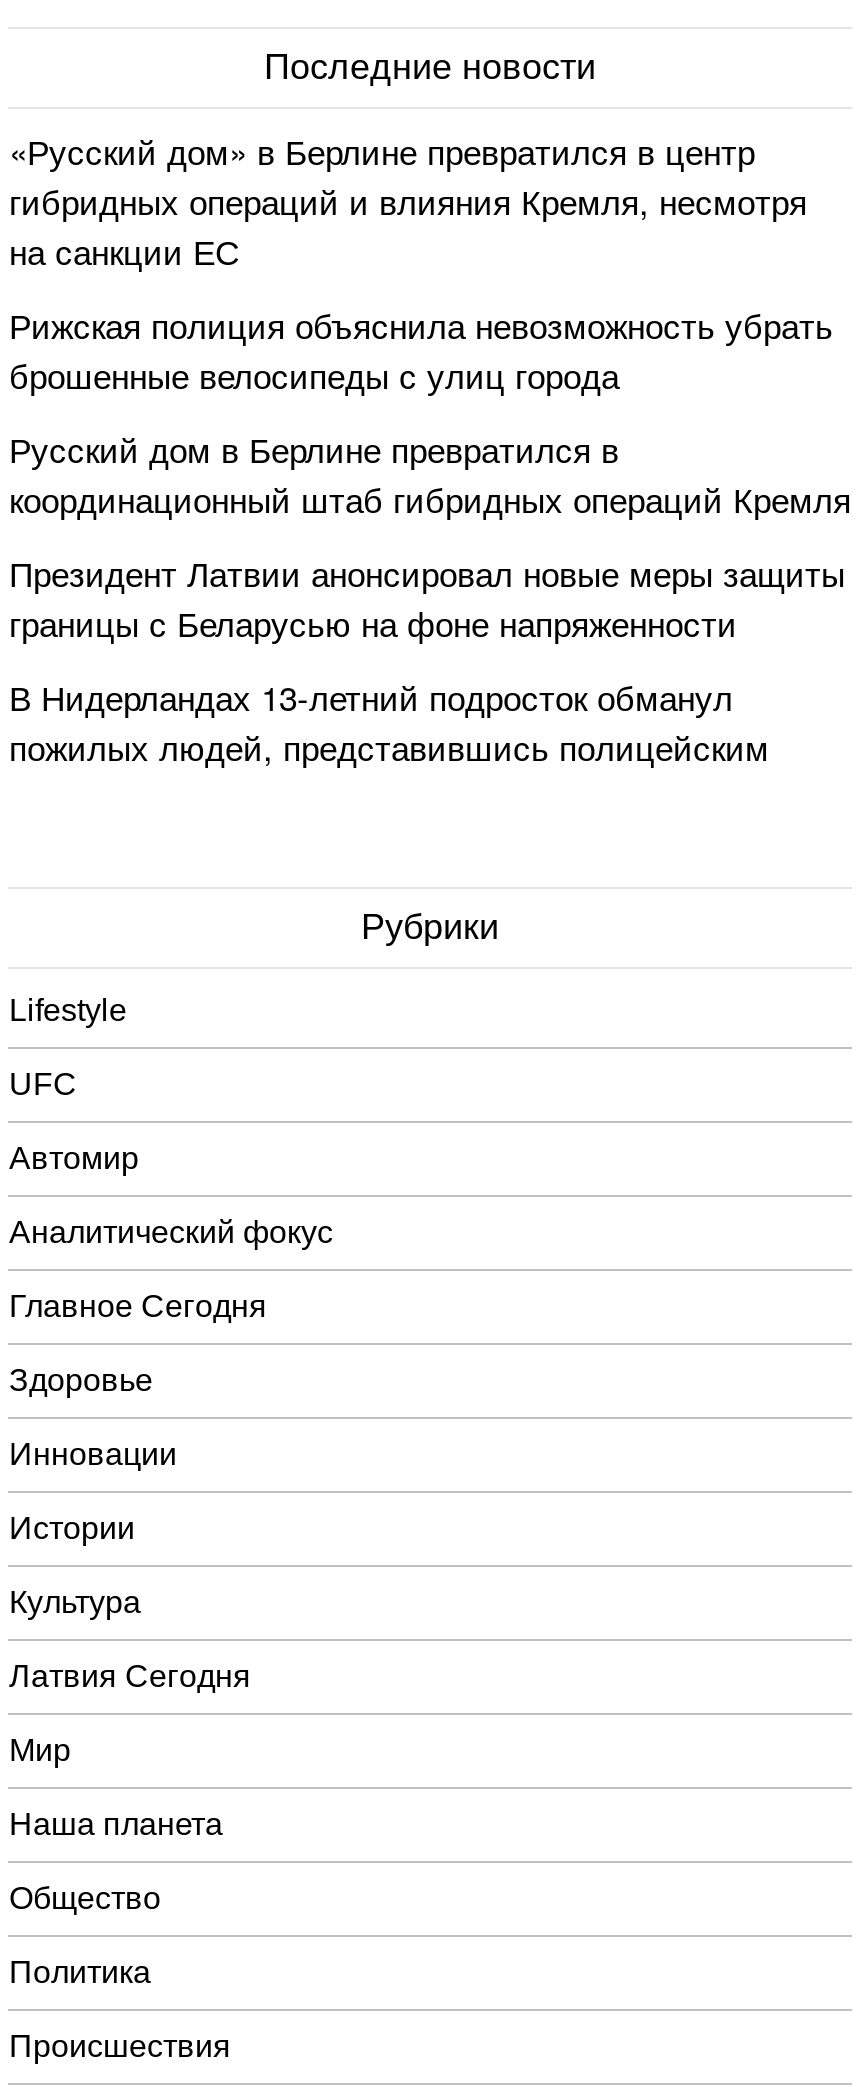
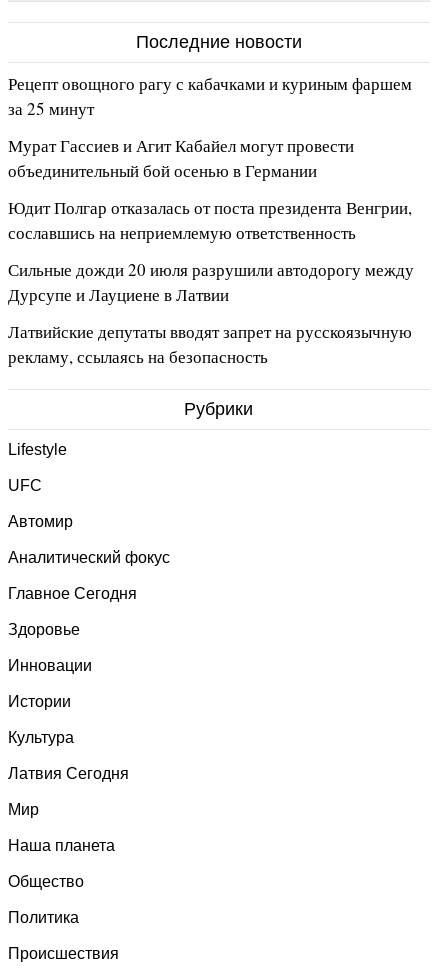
- «Русский дом» в Берлине превратился в центр
- гибридных операций и влияния Кремля, несмотря
- на санкции ЕС
+ Рецепт овощного рагу с кабачками и куриным фаршем
+ за 25 минут

- Рижская полиция объяснила невозможность убрать
- брошенные велосипеды с улиц города
+ Мурат Гассиев и Агит Кабайел могут провести
+ объединительный бой осенью в Германии

- Русский дом в Берлине превратился в
- координационный штаб гибридных операций Кремля
+ Юдит Полгар отказалась от поста президента Венгрии,
+ сославшись на неприемлемую ответственность

- Президент Латвии анонсировал новые меры защиты
- границы с Беларусью на фоне напряженности
+ Сильные дожди 20 июля разрушили автодорогу между
+ Дурсупе и Лауциене в Латвии

- В Нидерландах 13-летний подросток обманул
- пожилых людей, представившись полицейским
+ Латвийские депутаты вводят запрет на русскоязычную
+ рекламу, ссылаясь на безопасность
